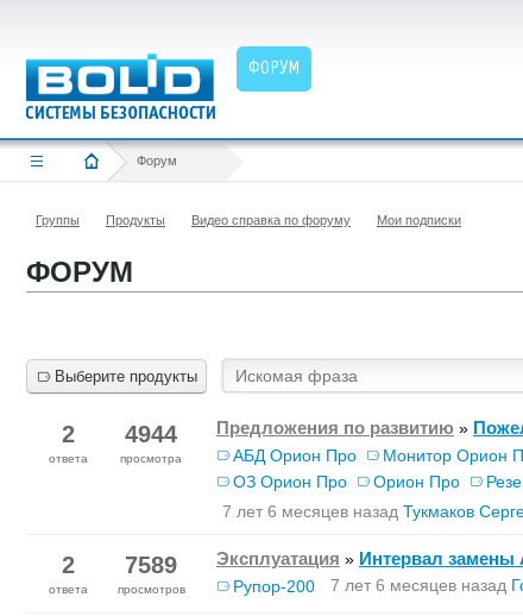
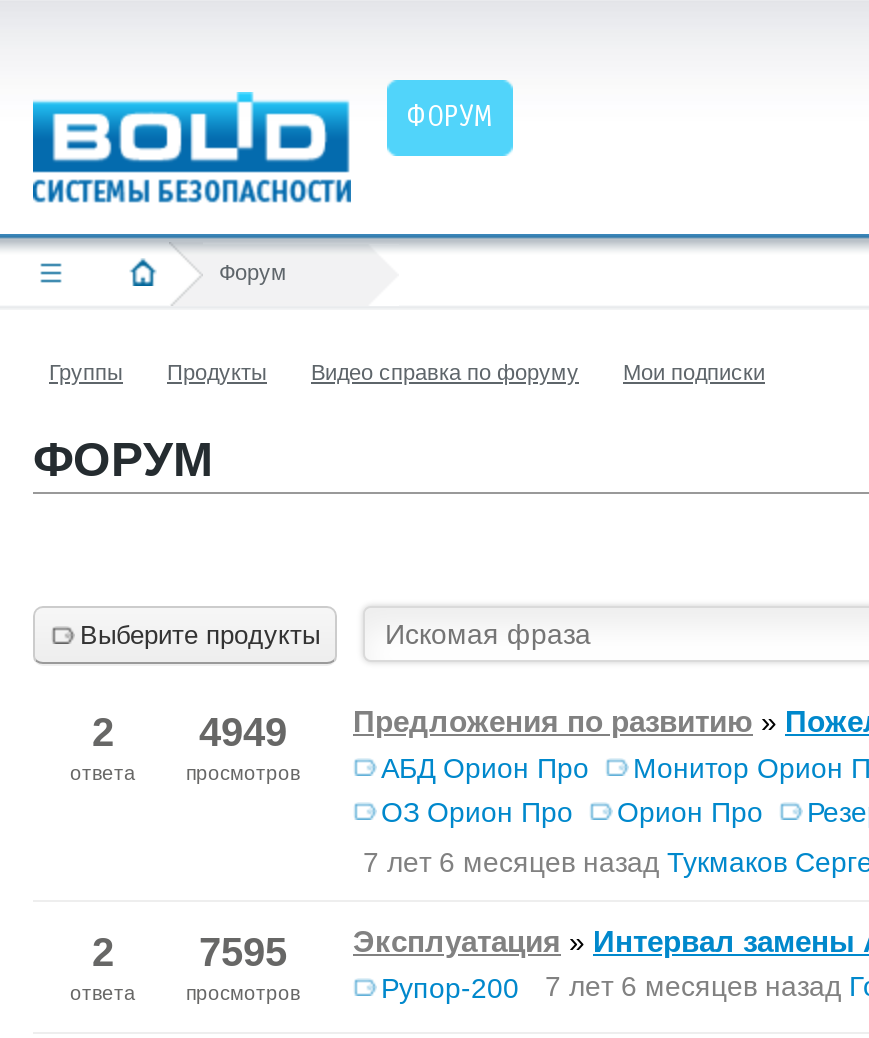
- 4944
- просмотра
+ 4949
+ просмотров

- 7589
+ 7595
